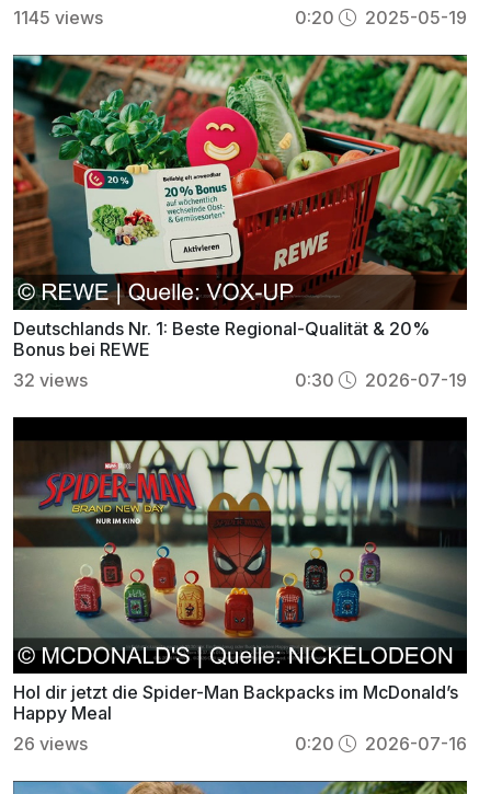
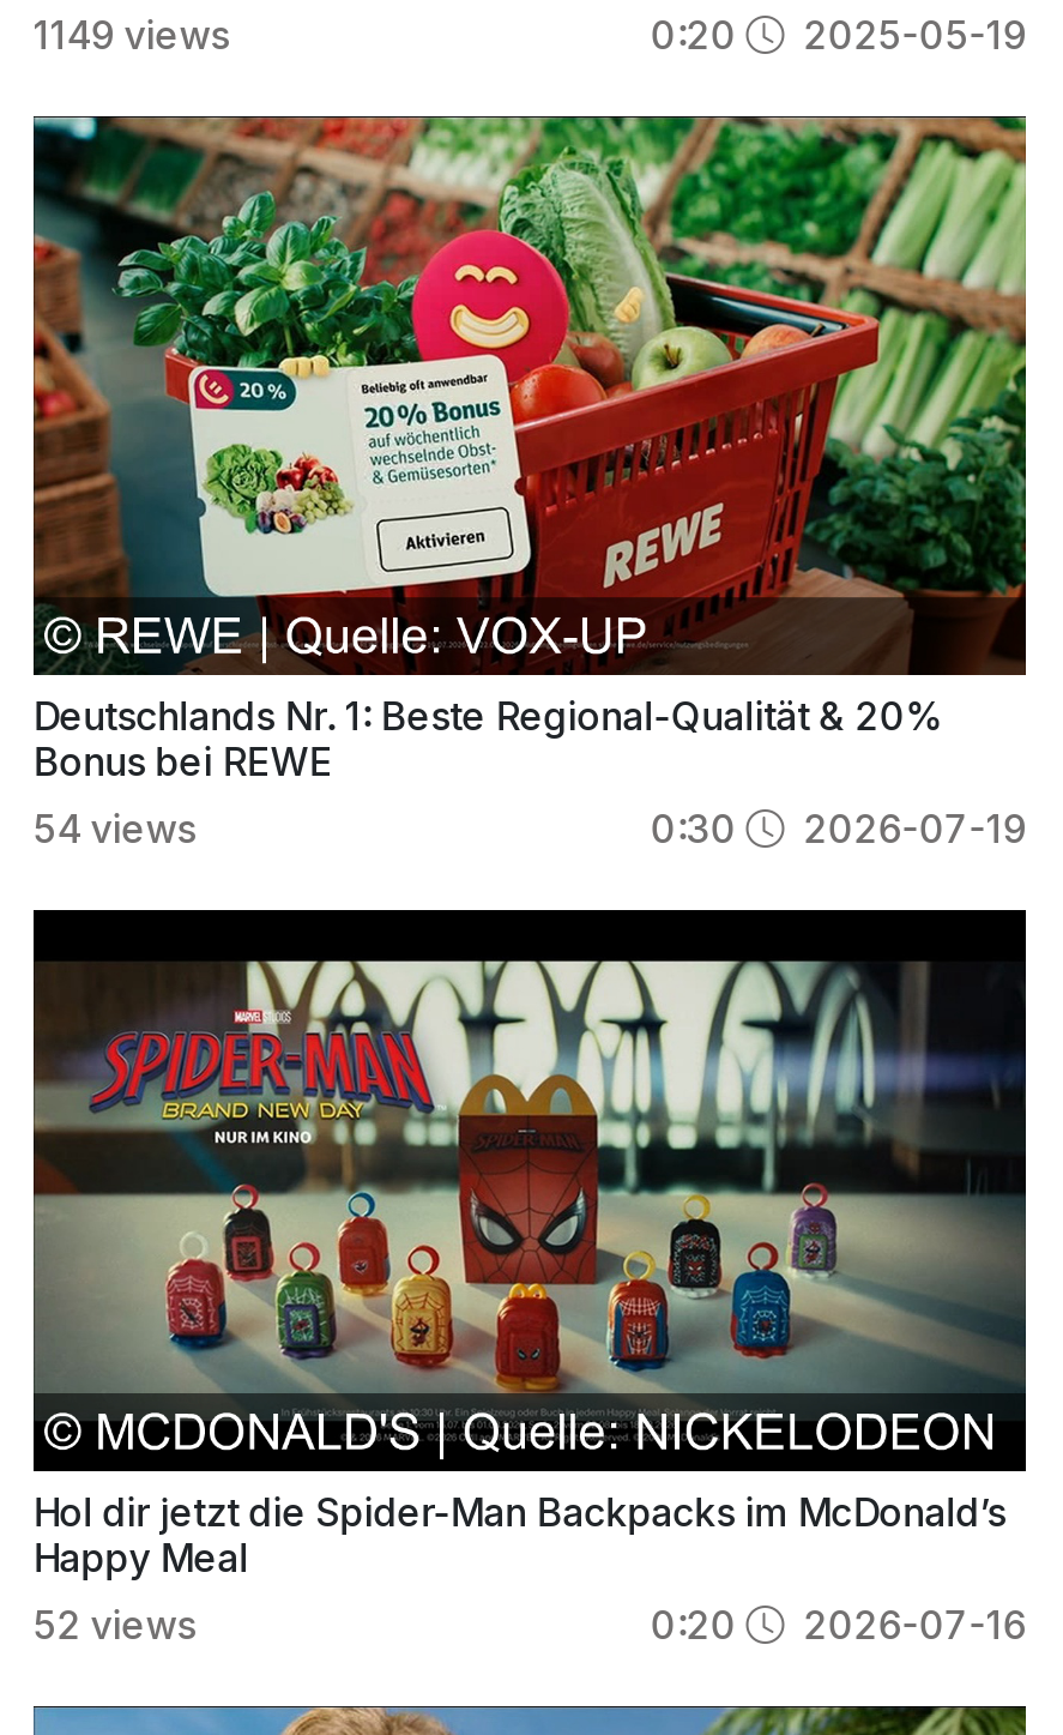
- 1145 views
+ 1149 views

- 32 views
+ 54 views

- 26 views
+ 52 views
